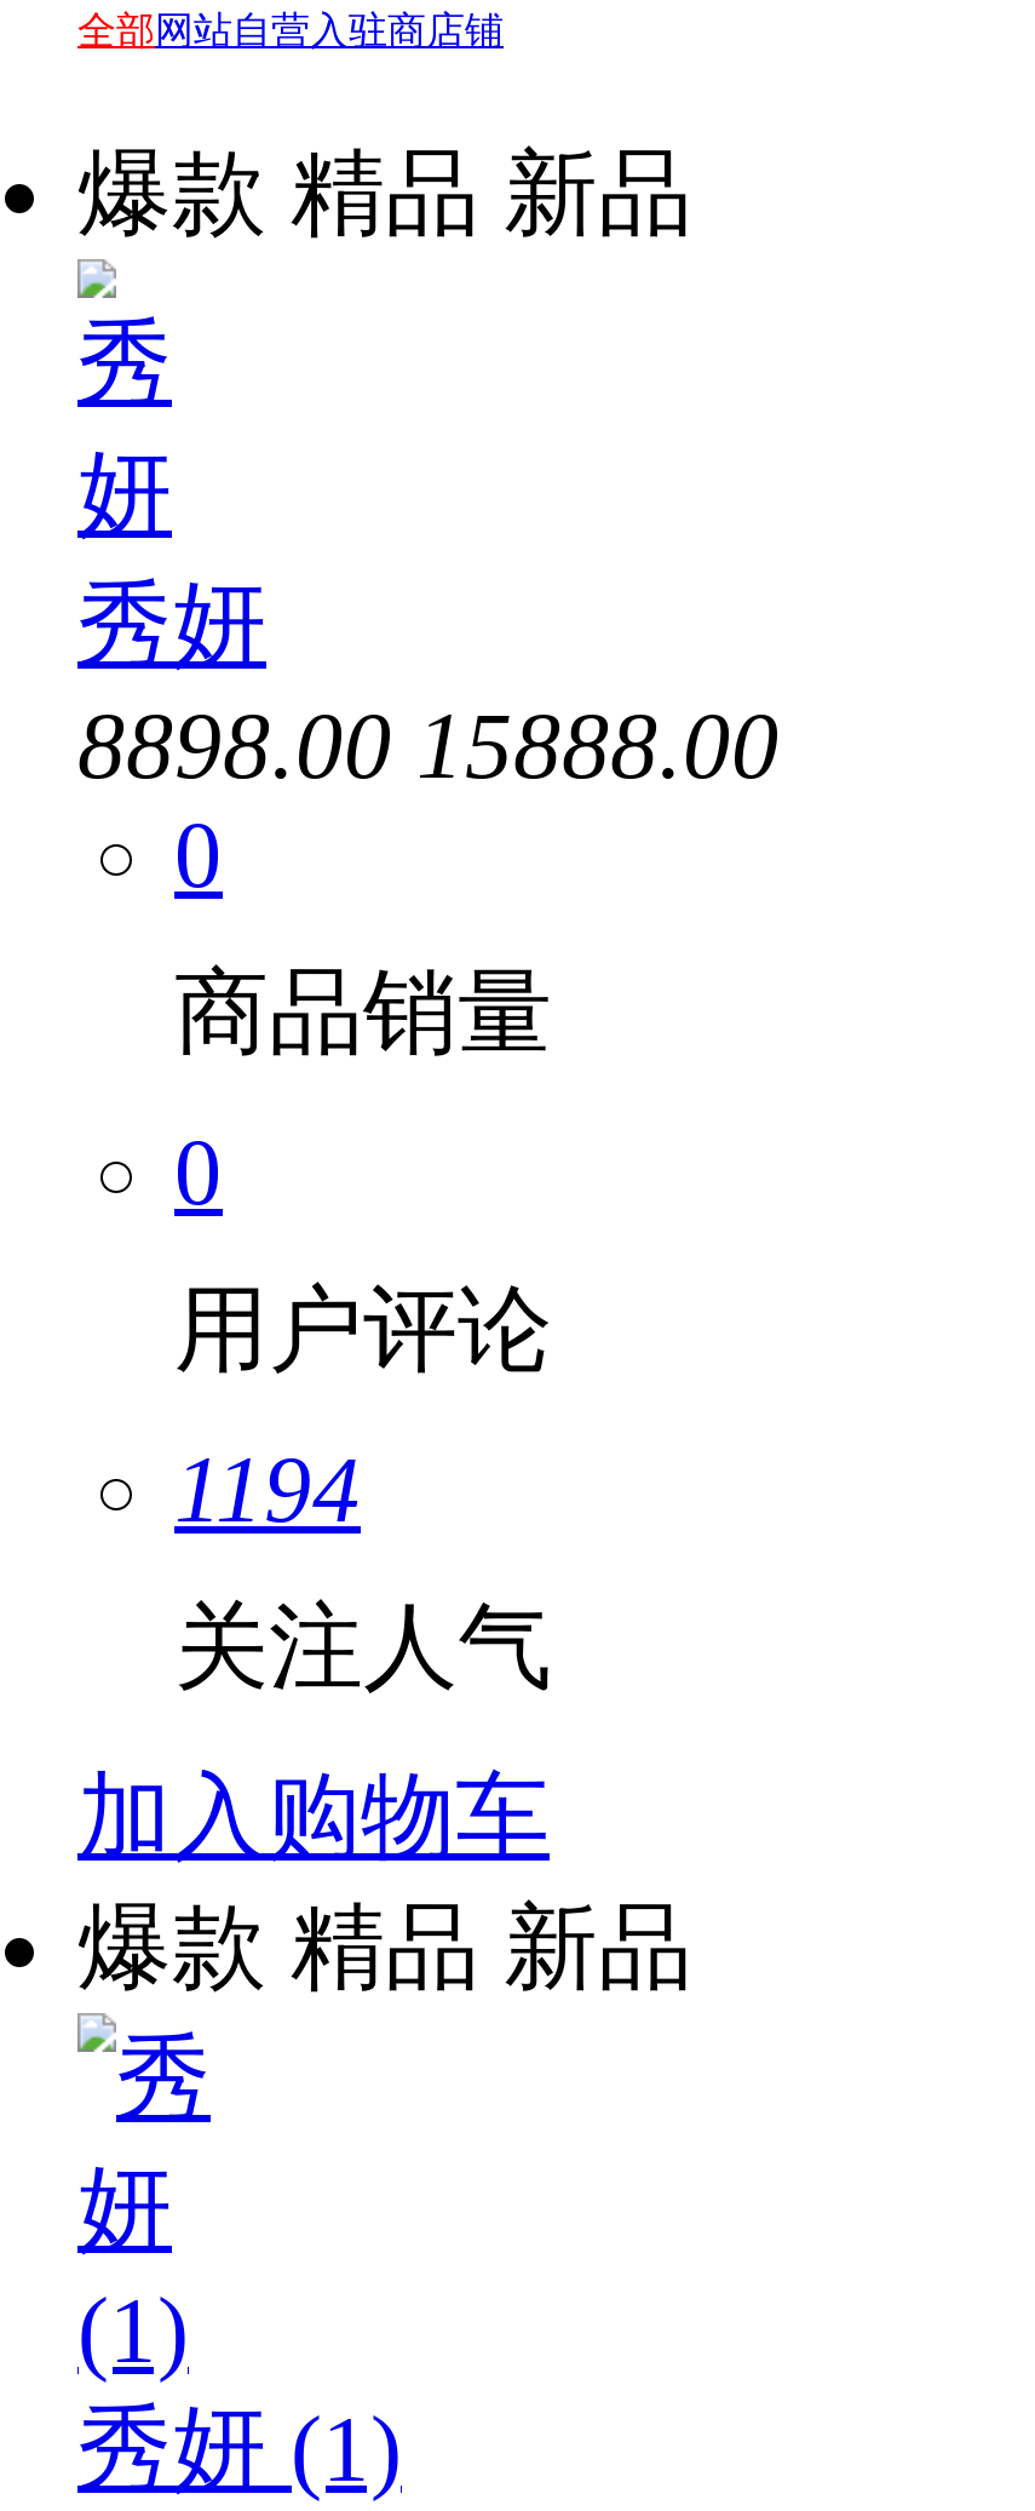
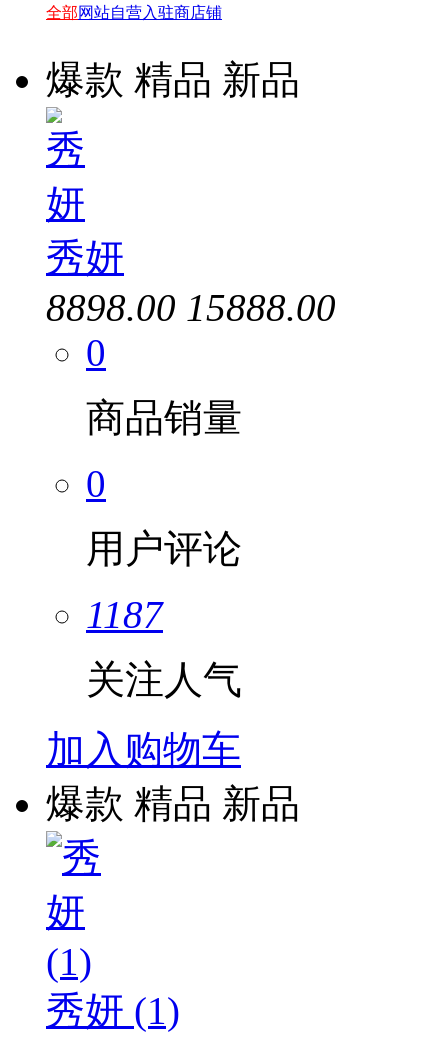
- 1194
+ 1187
